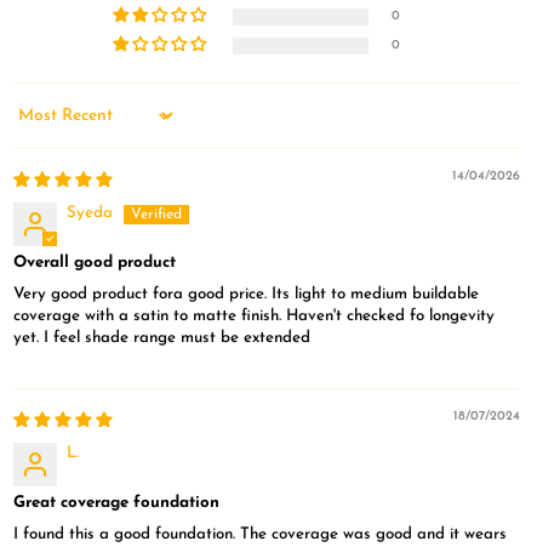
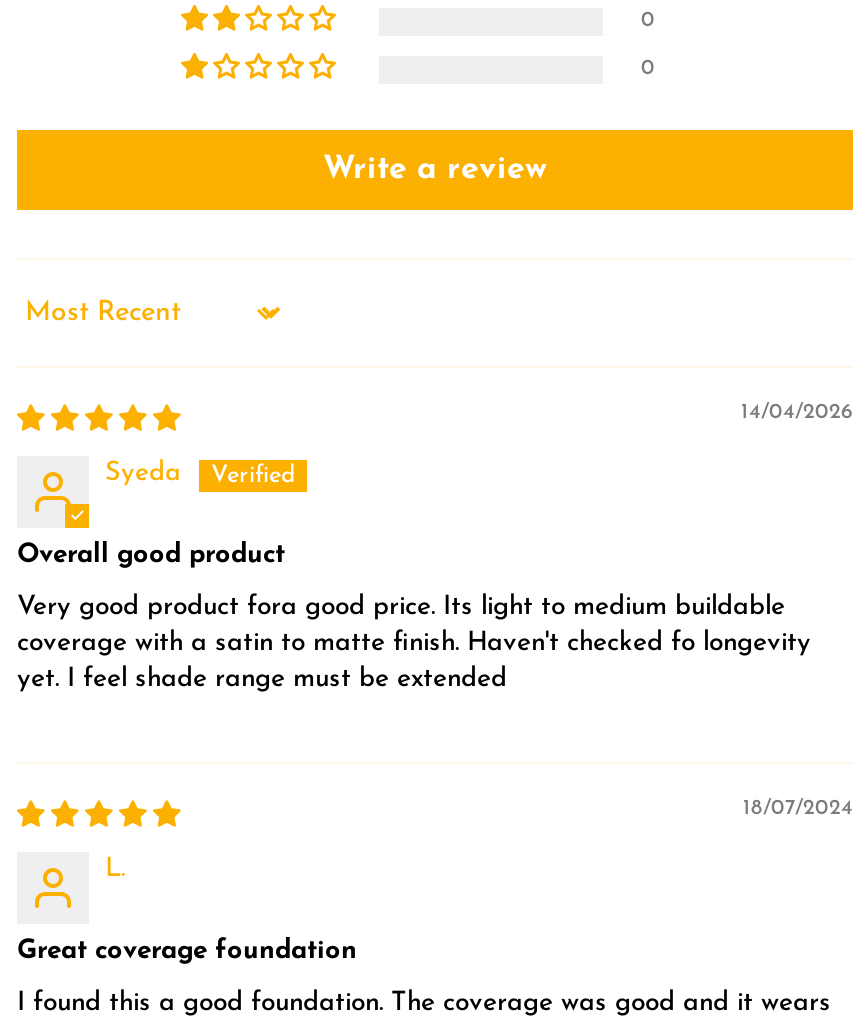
+ Write a review
